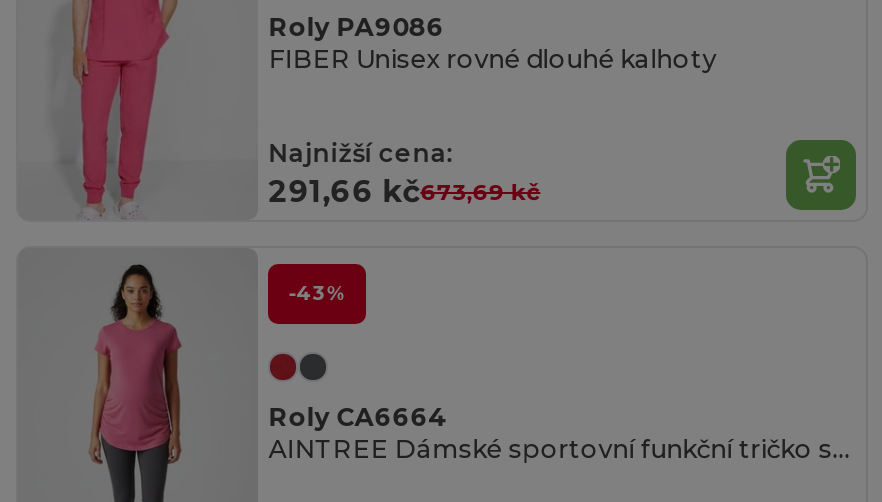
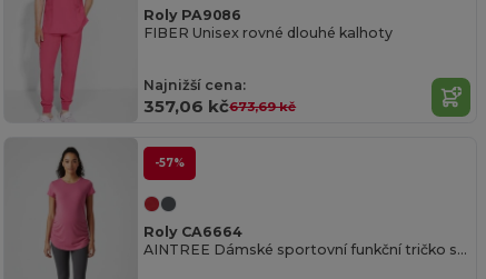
- 291,66 kč673,69 kč
+ 357,06 kč673,69 kč

- -43%
+ -57%
